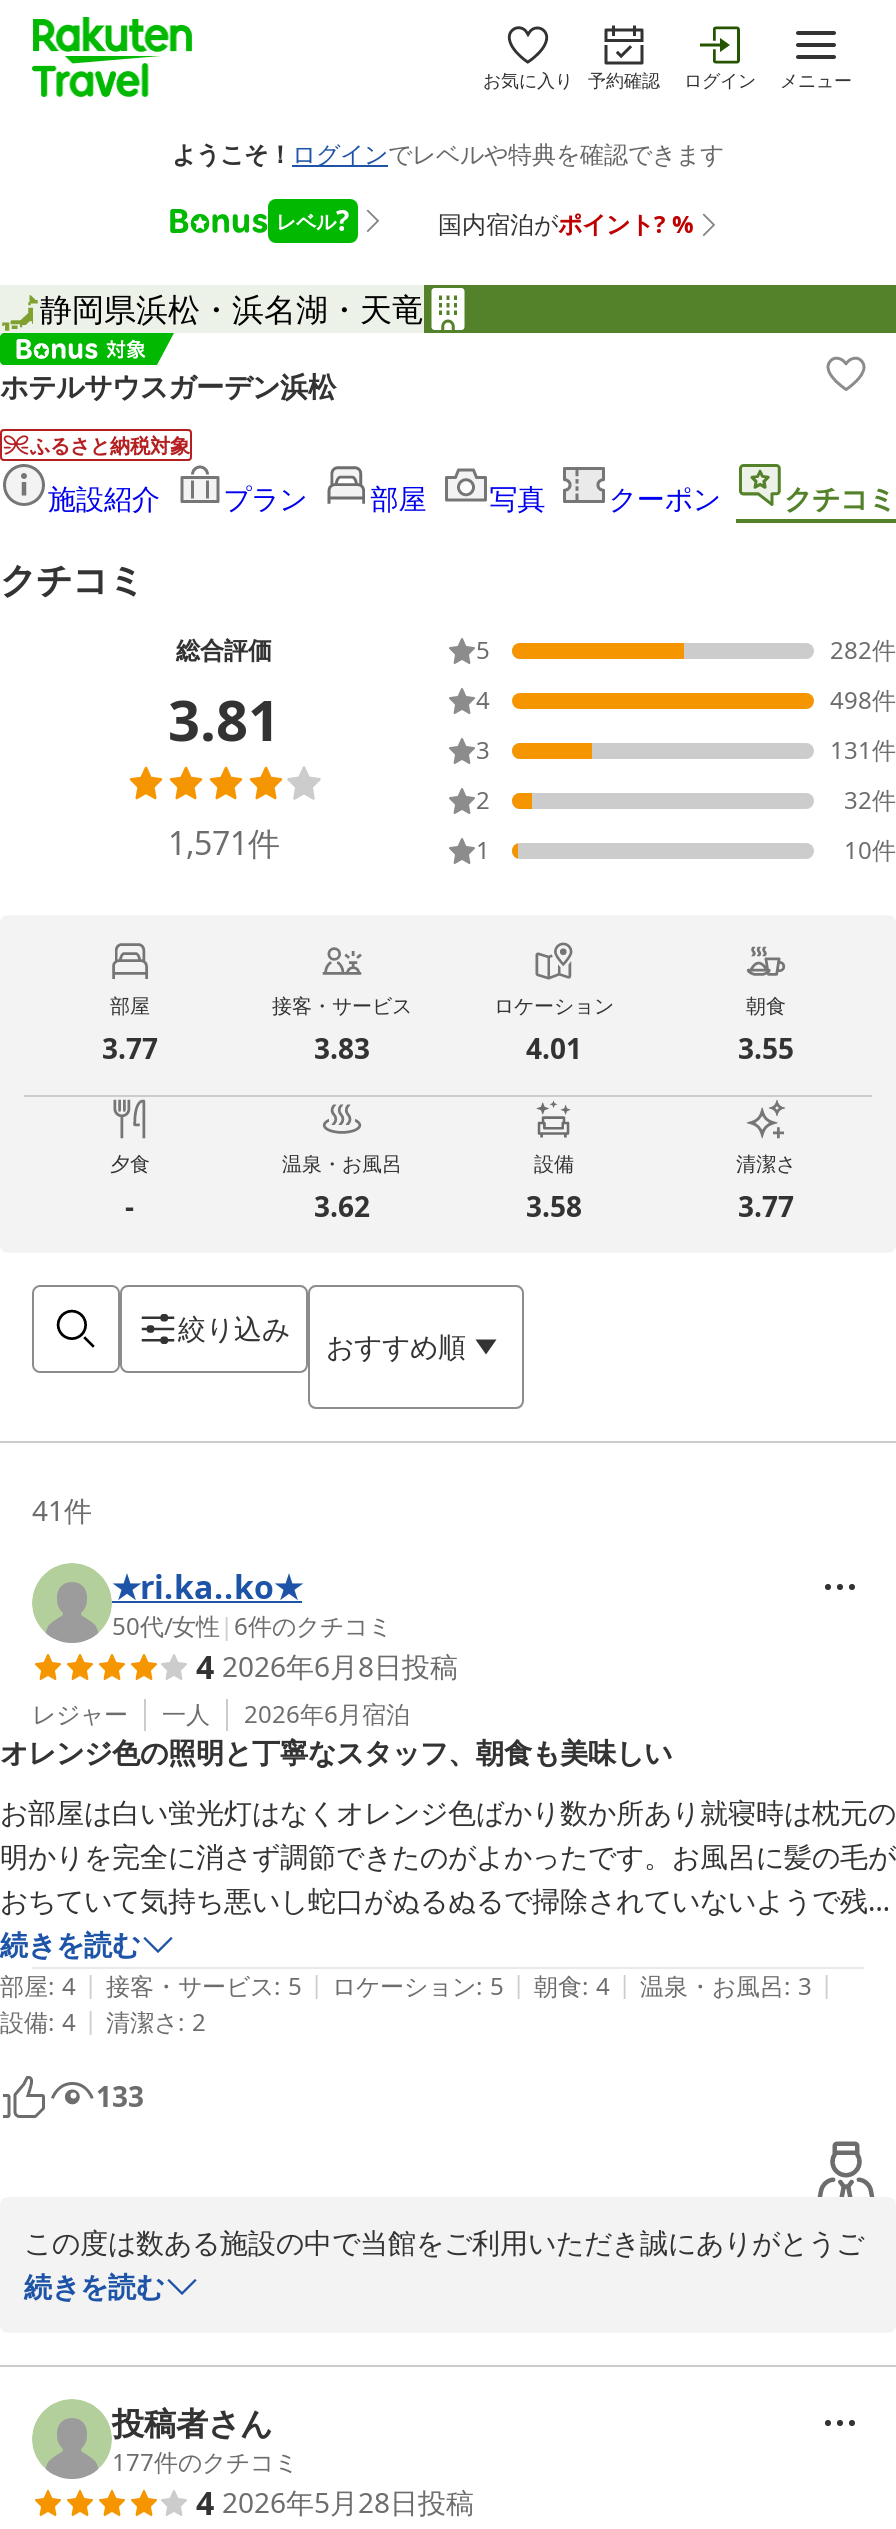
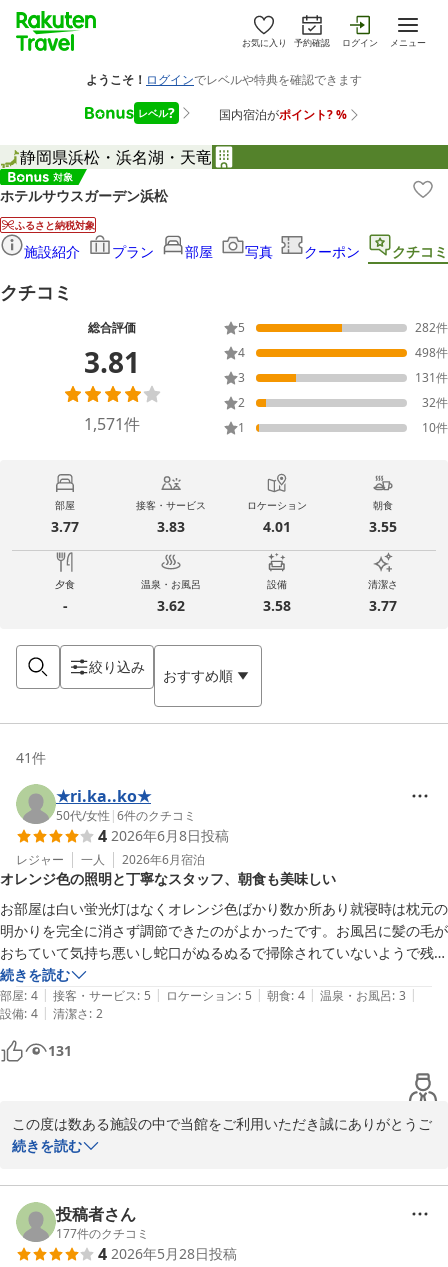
- 133
+ 131
